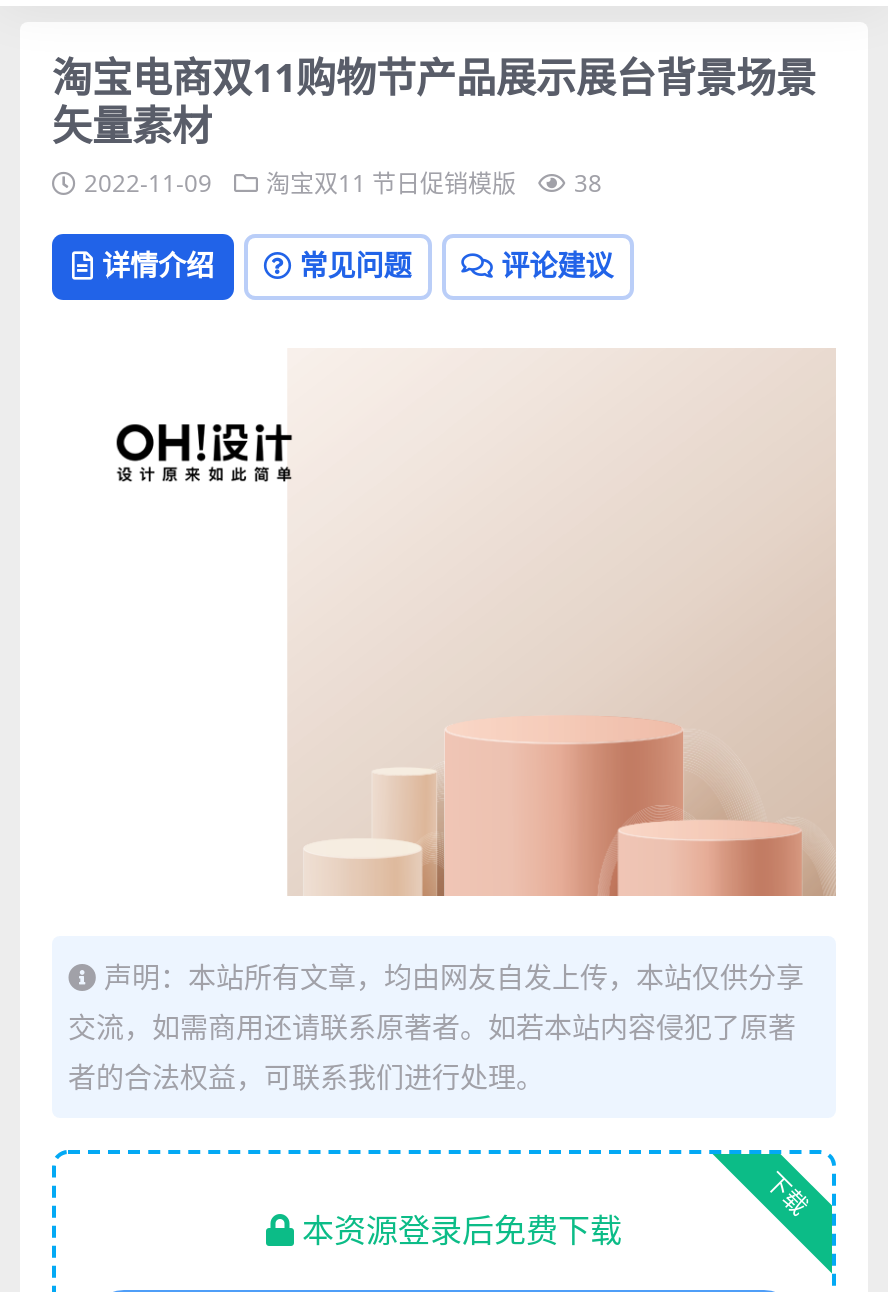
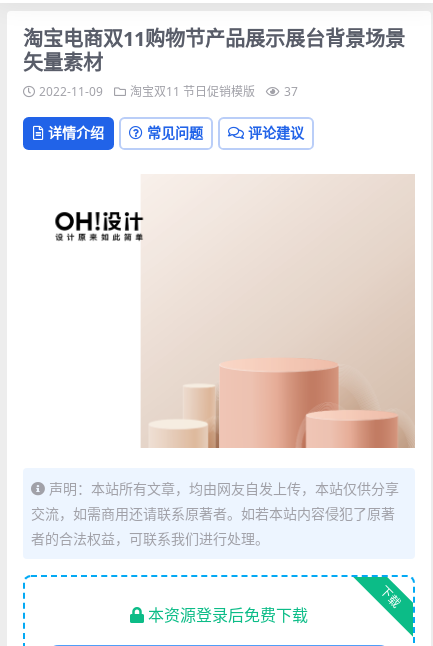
- 2022-11-09 淘宝双11 节日促销模版 38
+ 2022-11-09 淘宝双11 节日促销模版 37
